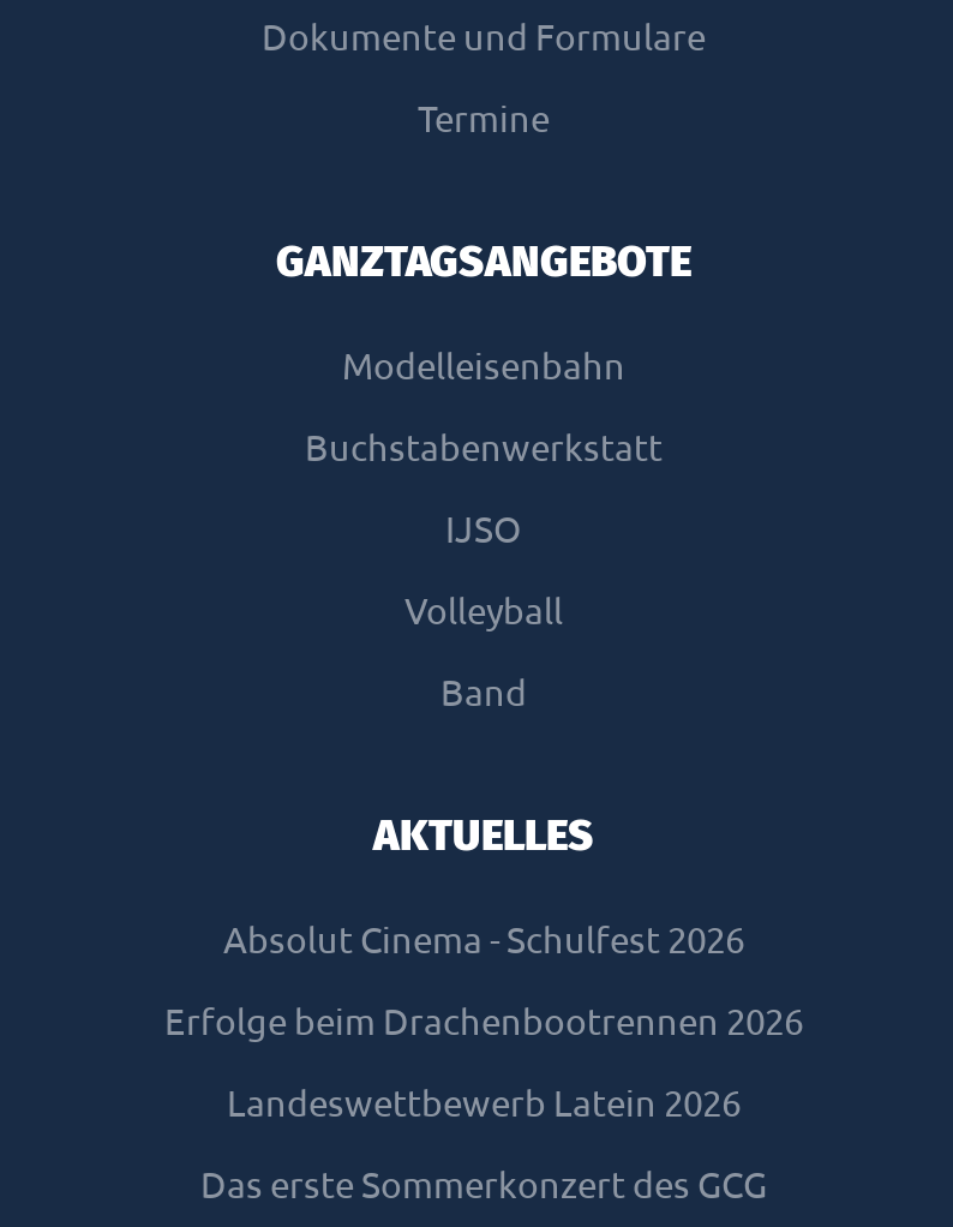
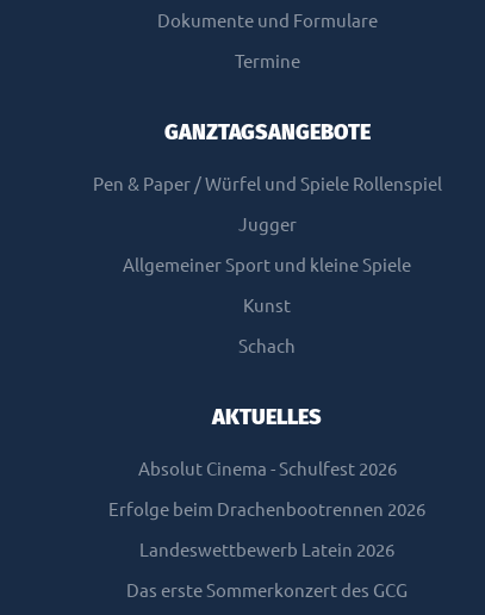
- Modelleisenbahn
+ Pen & Paper / Würfel und Spiele Rollenspiel

- Buchstabenwerkstatt
+ Jugger

- IJSO
+ Allgemeiner Sport und kleine Spiele

- Volleyball
+ Kunst

- Band
+ Schach
